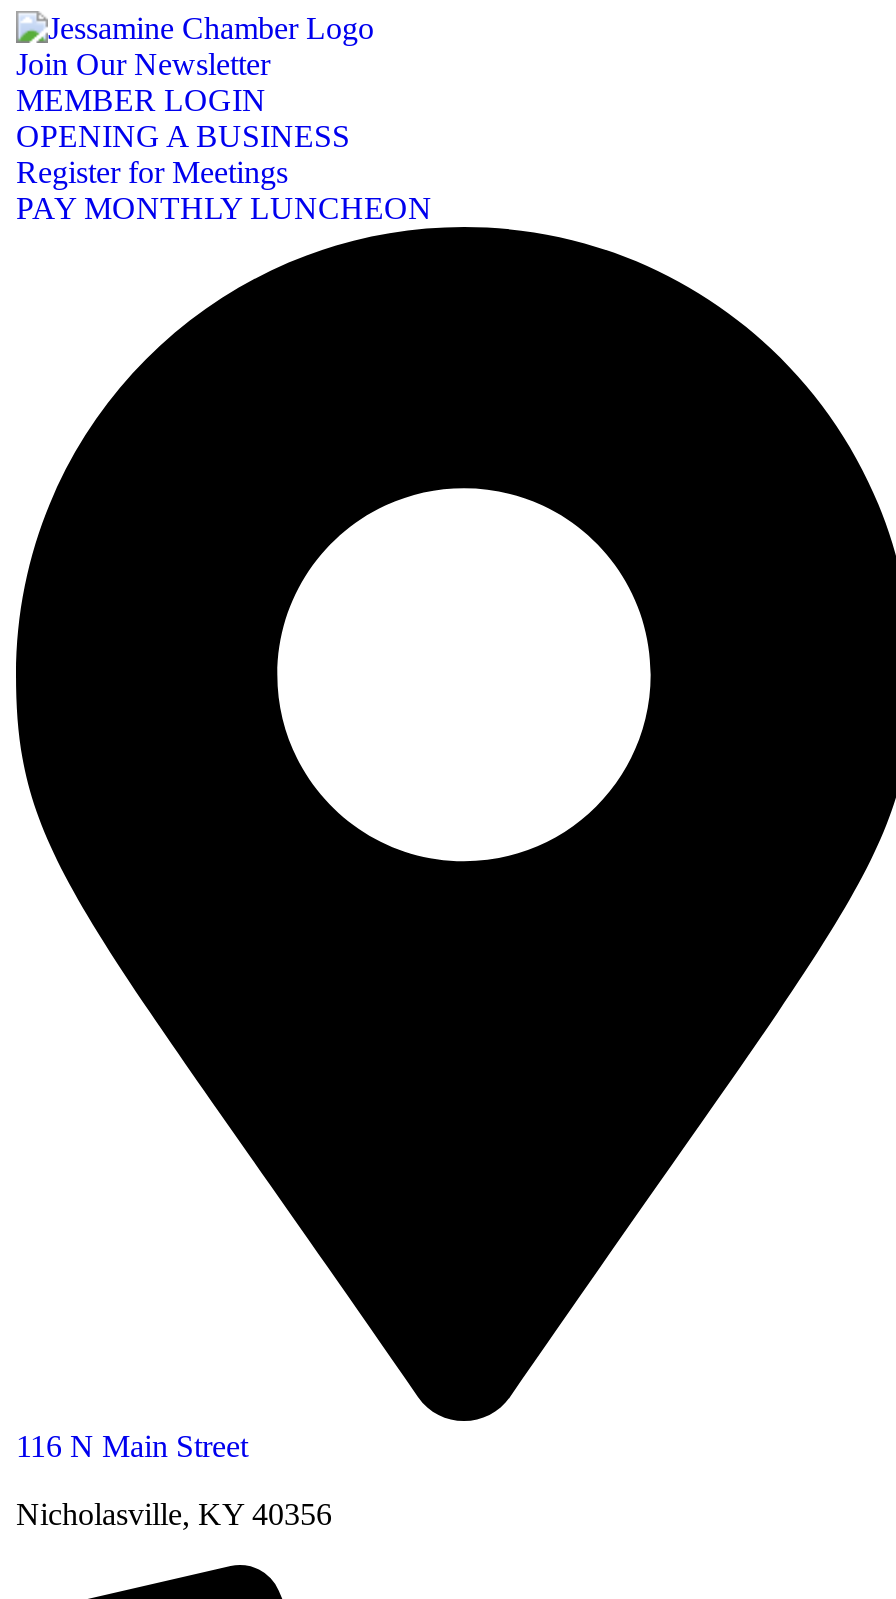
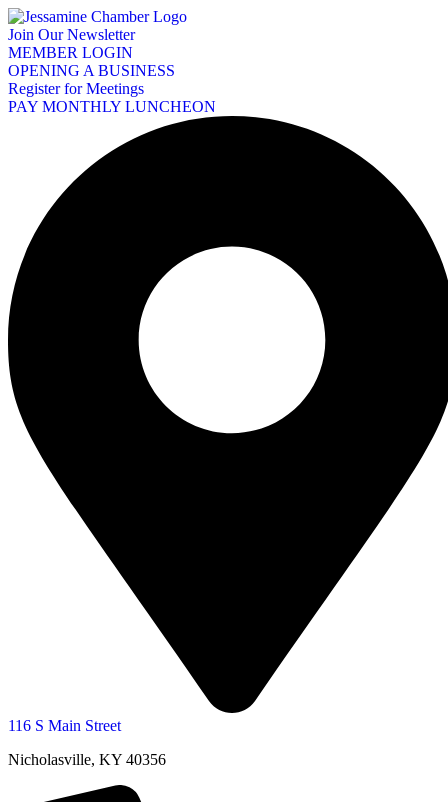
- 116 N Main Street
+ 116 S Main Street
